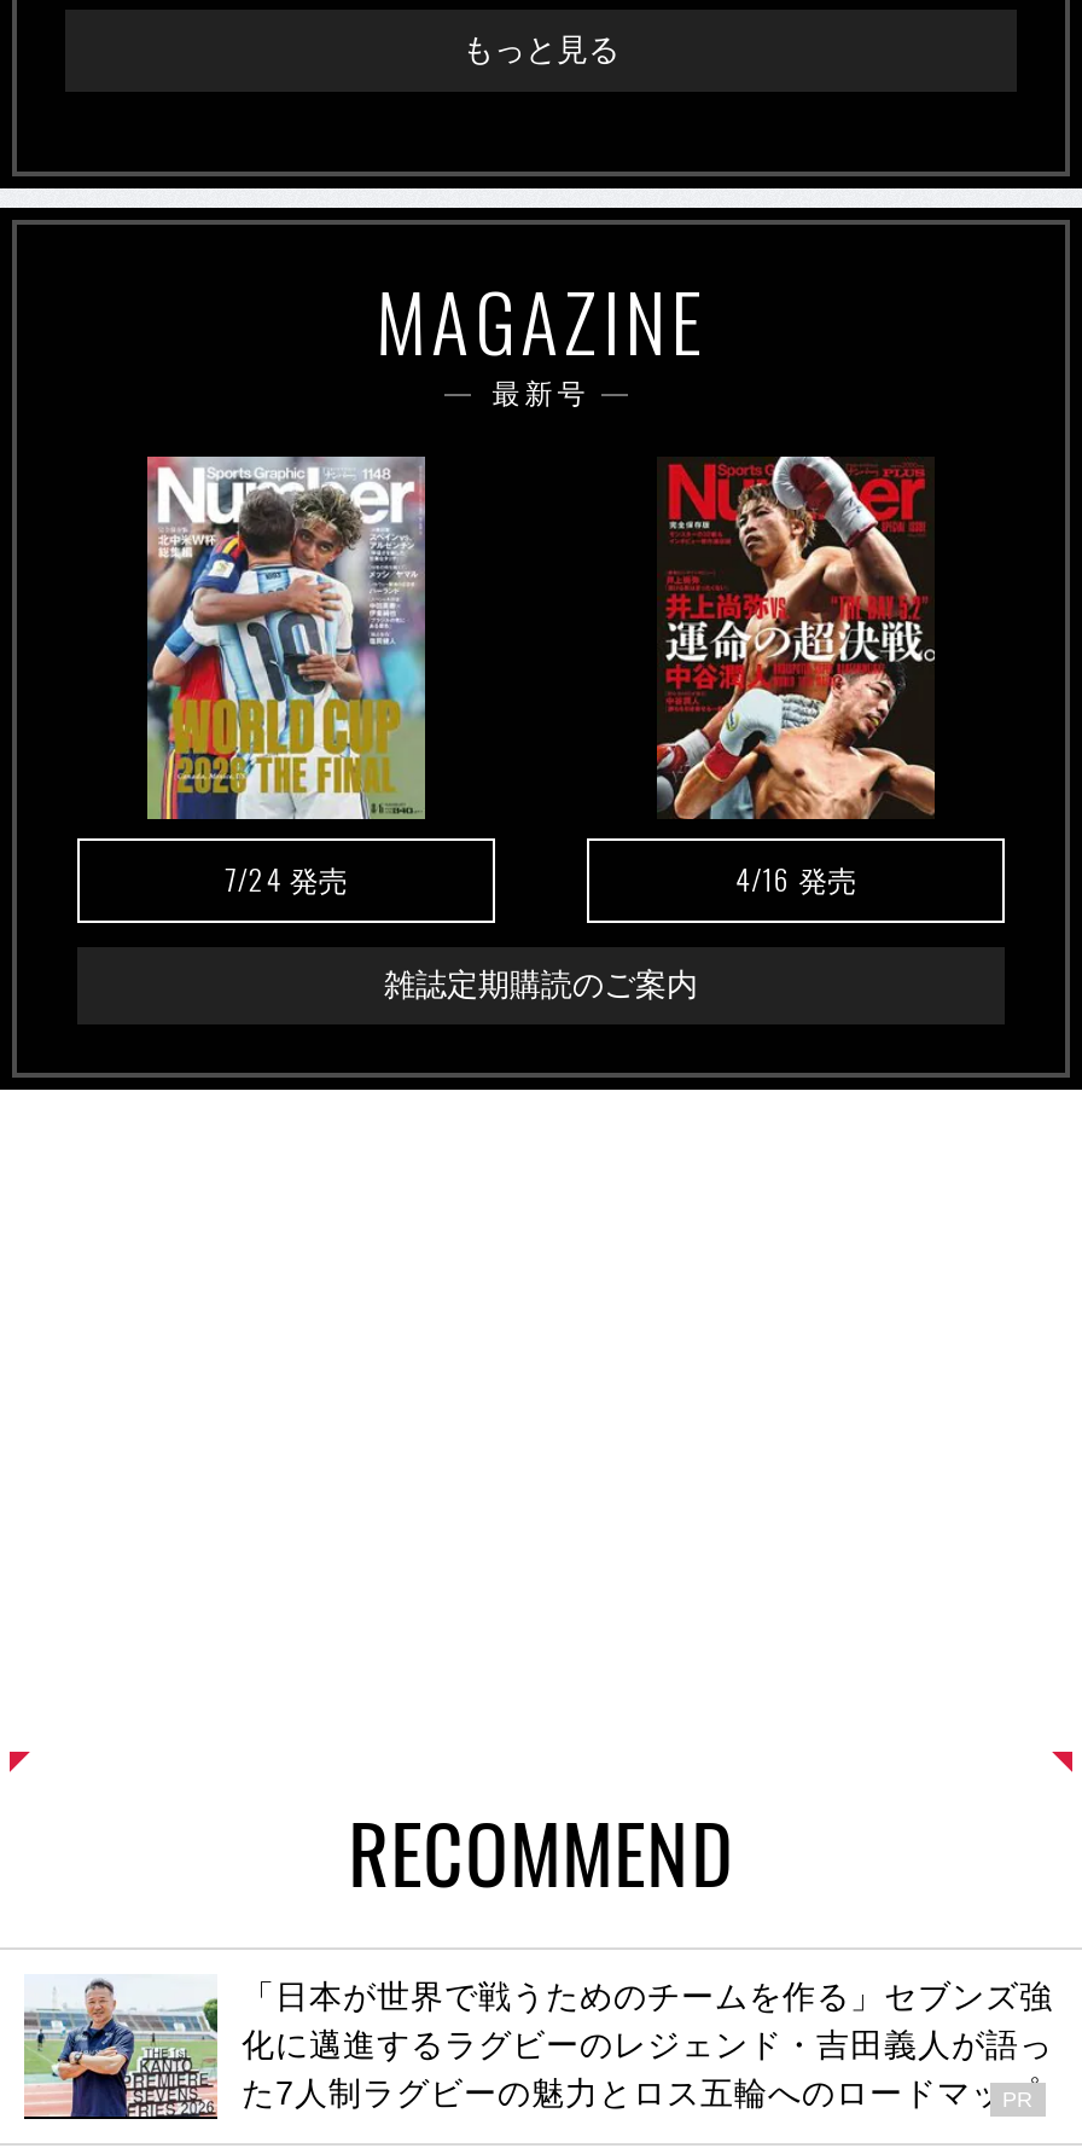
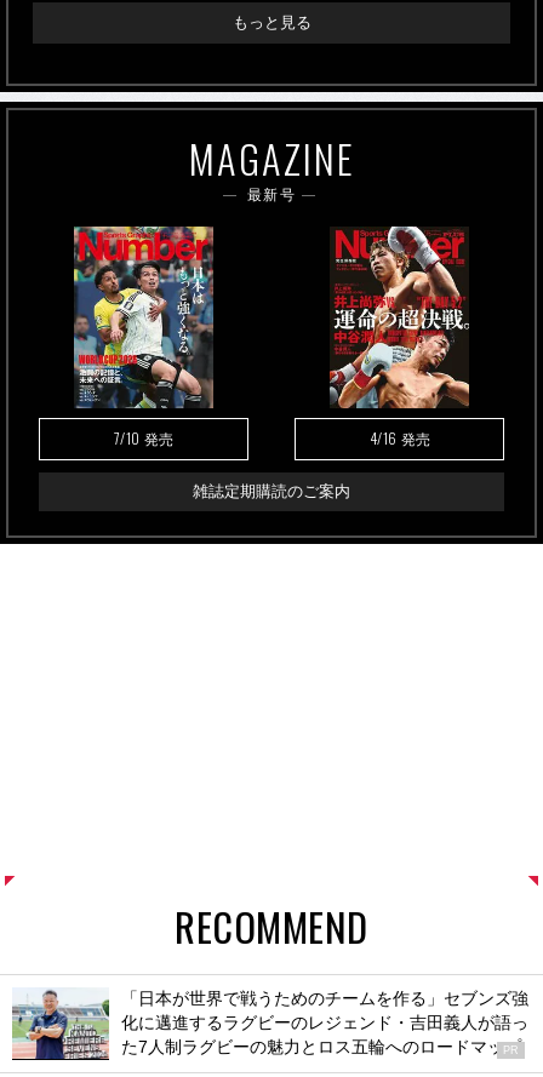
- [image]
- 7/24発売
+ [image]
+ 7/10発売
